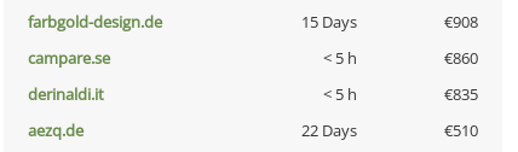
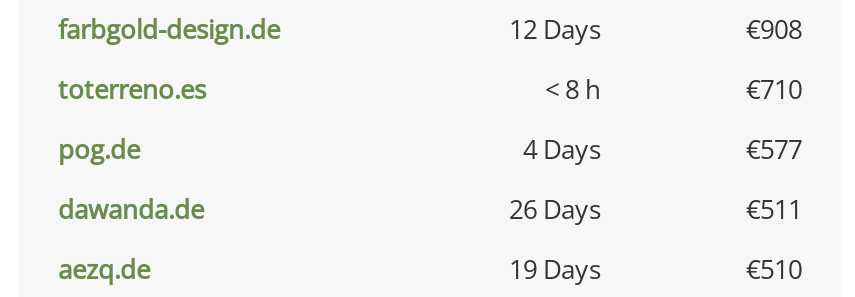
- 15 Days
+ 12 Days

- campare.se
- < 5 h
- €860
- derinaldi.it
- < 5 h
- €835
+ toterreno.es
+ < 8 h
+ €710
+ pog.de
+ 4 Days
+ €577
+ dawanda.de
+ 26 Days
+ €511

- 22 Days
+ 19 Days
